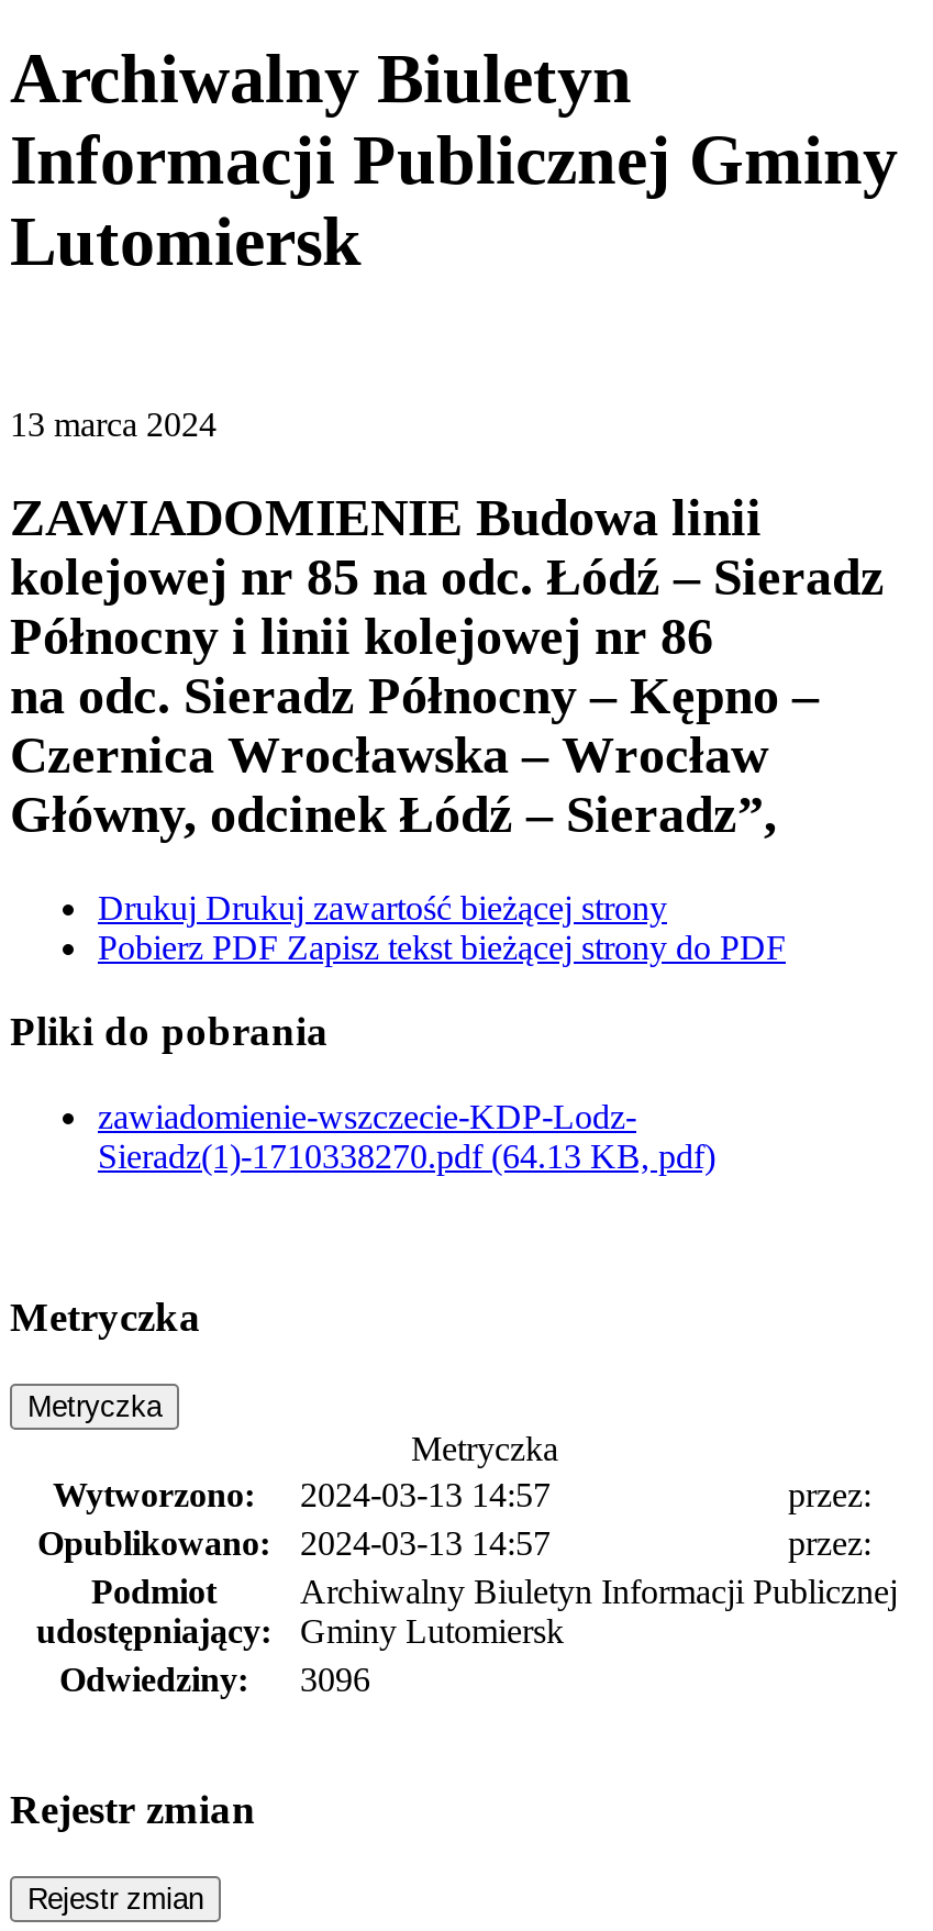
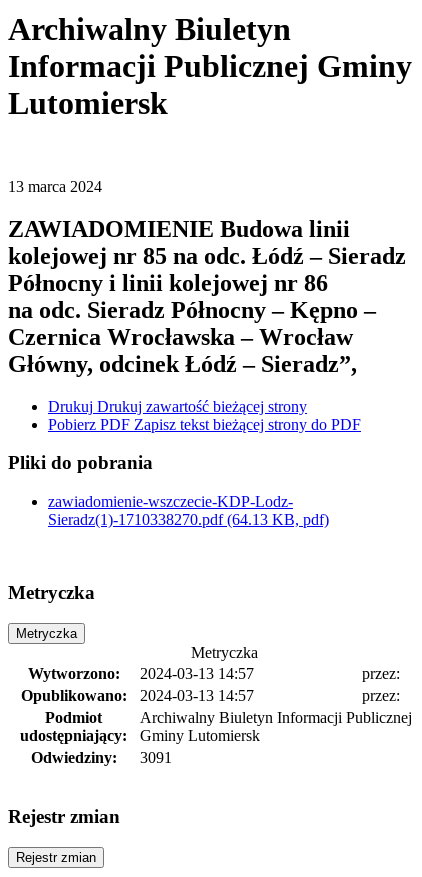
- Odwiedziny: 3096
+ Odwiedziny: 3091
